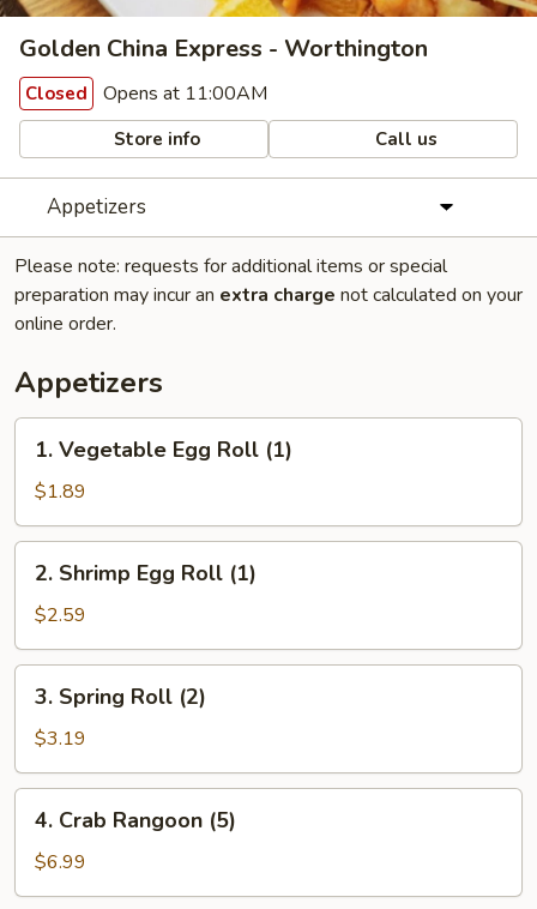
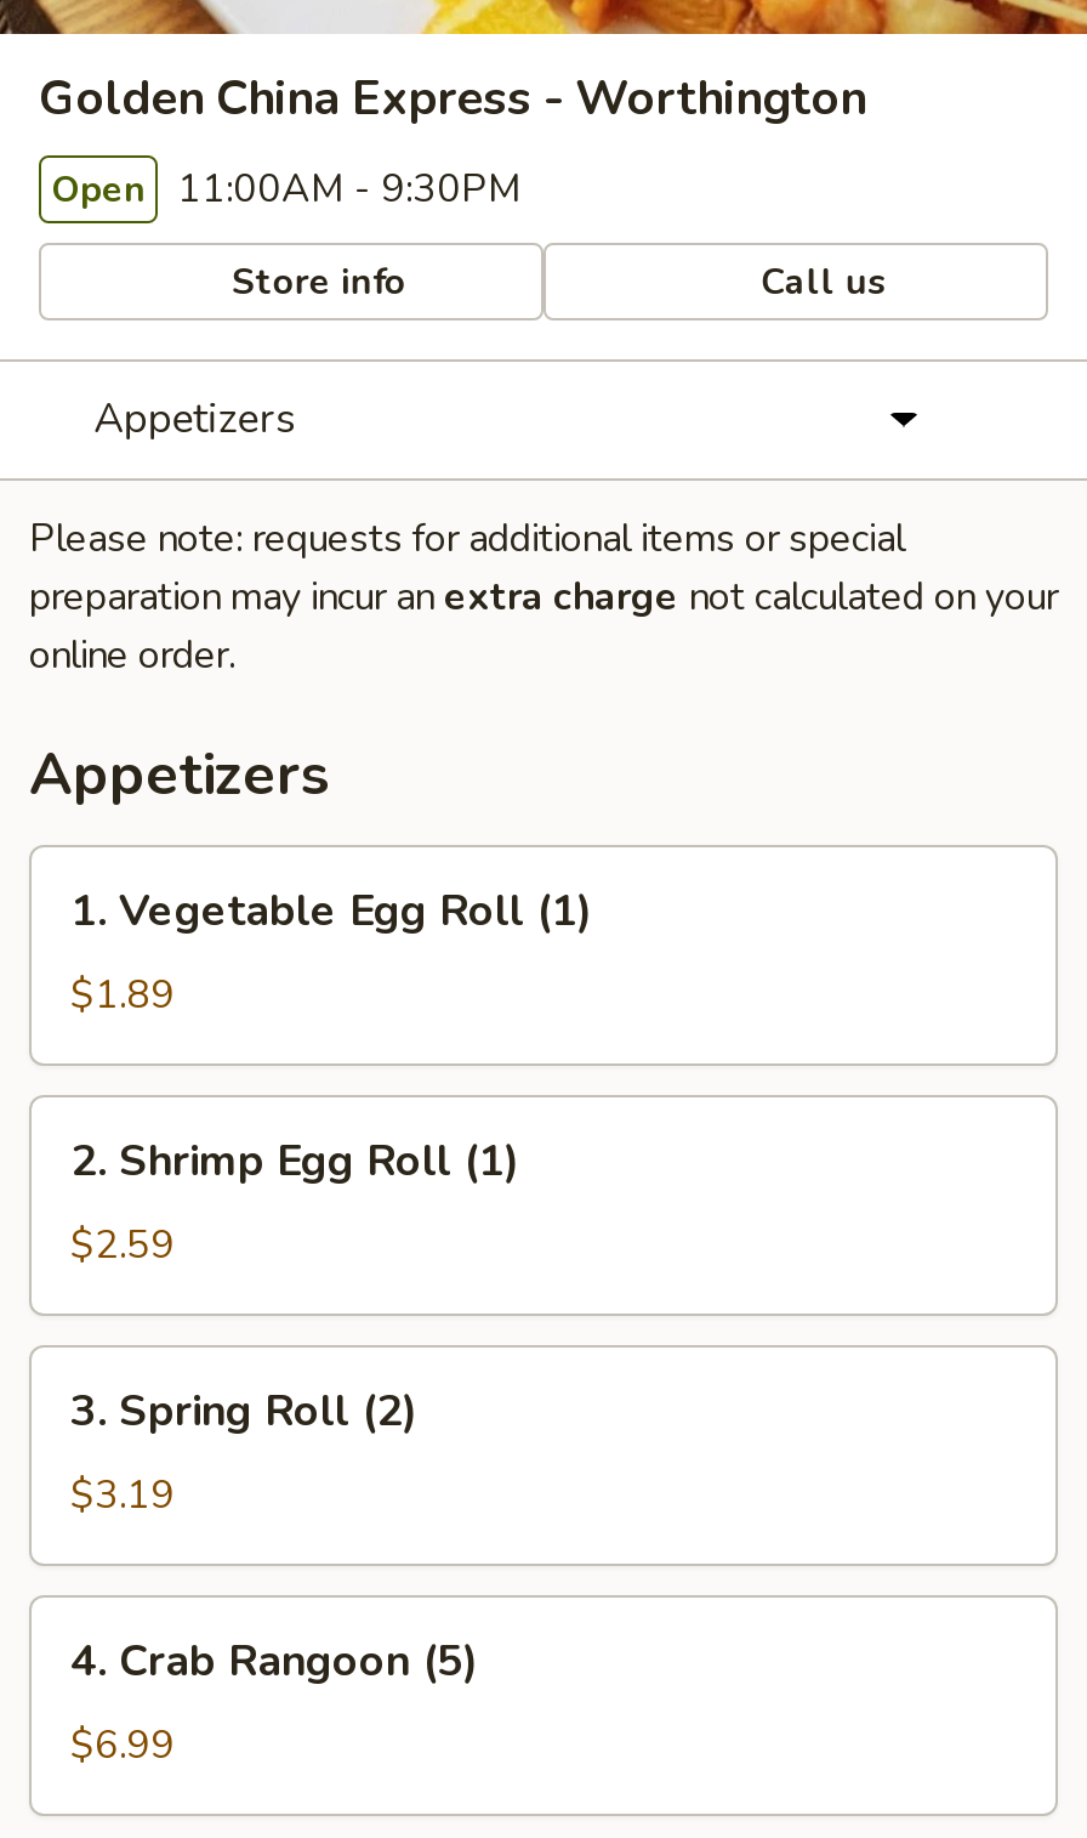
- Closed Opens at 11:00AM
+ Open 11:00AM - 9:30PM
